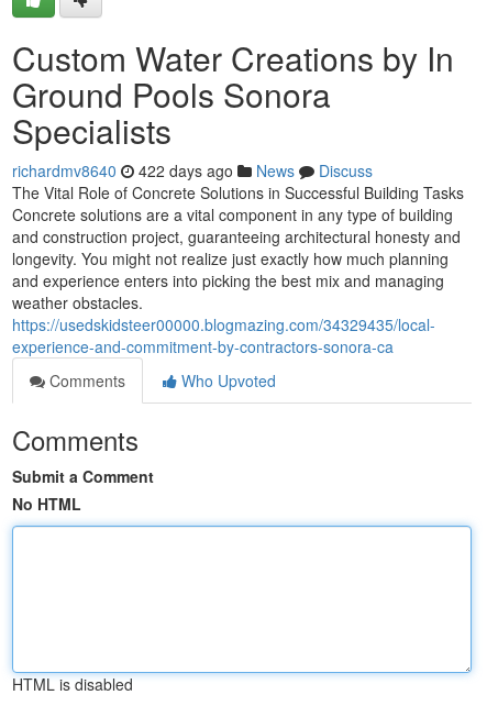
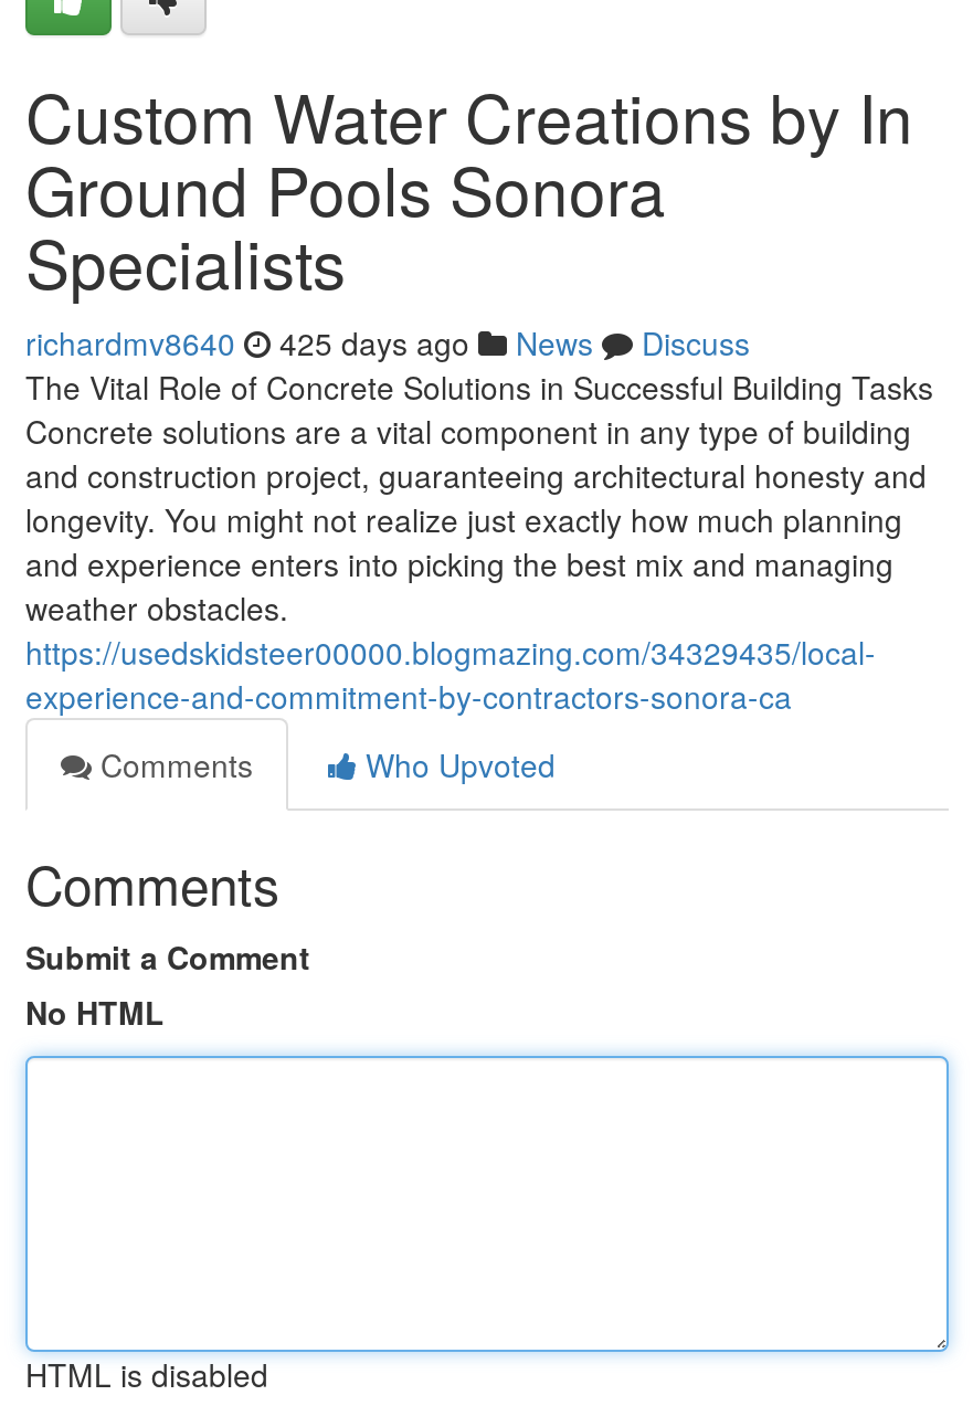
- richardmv8640 422 days ago News Discuss
+ richardmv8640 425 days ago News Discuss
